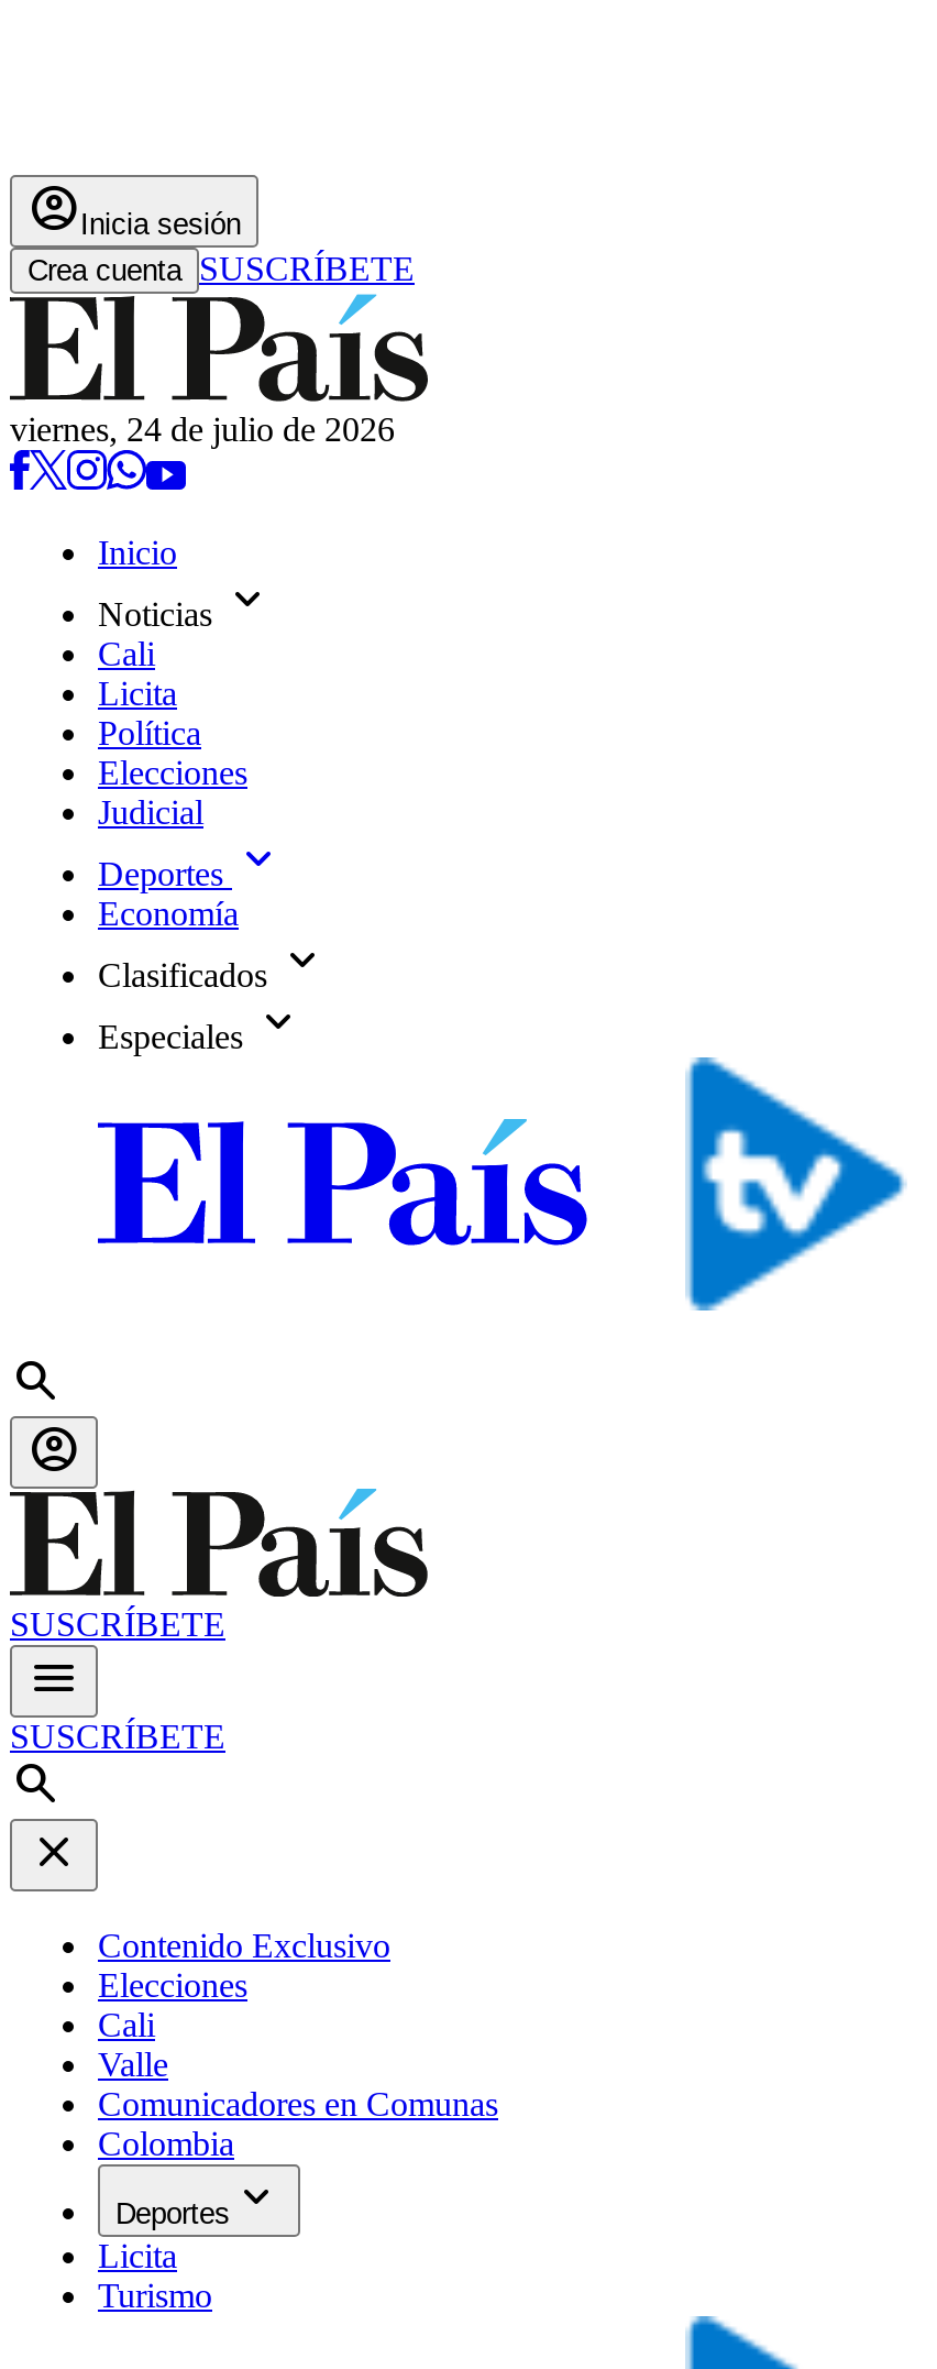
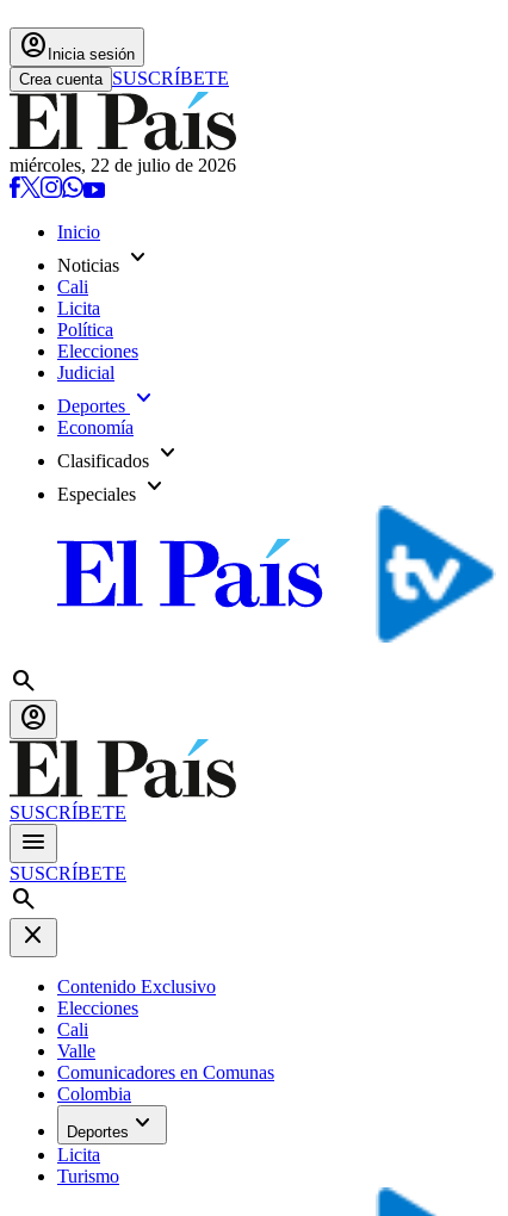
- viernes, 24 de julio de 2026
+ miércoles, 22 de julio de 2026
